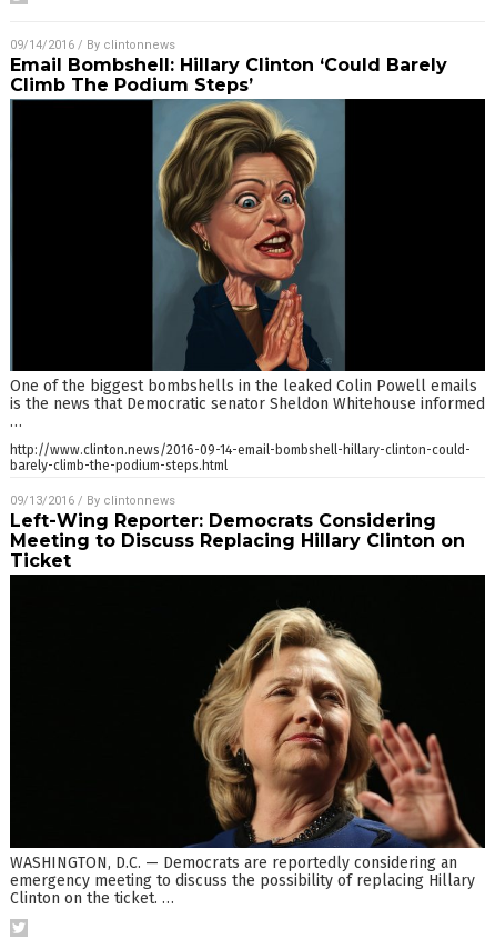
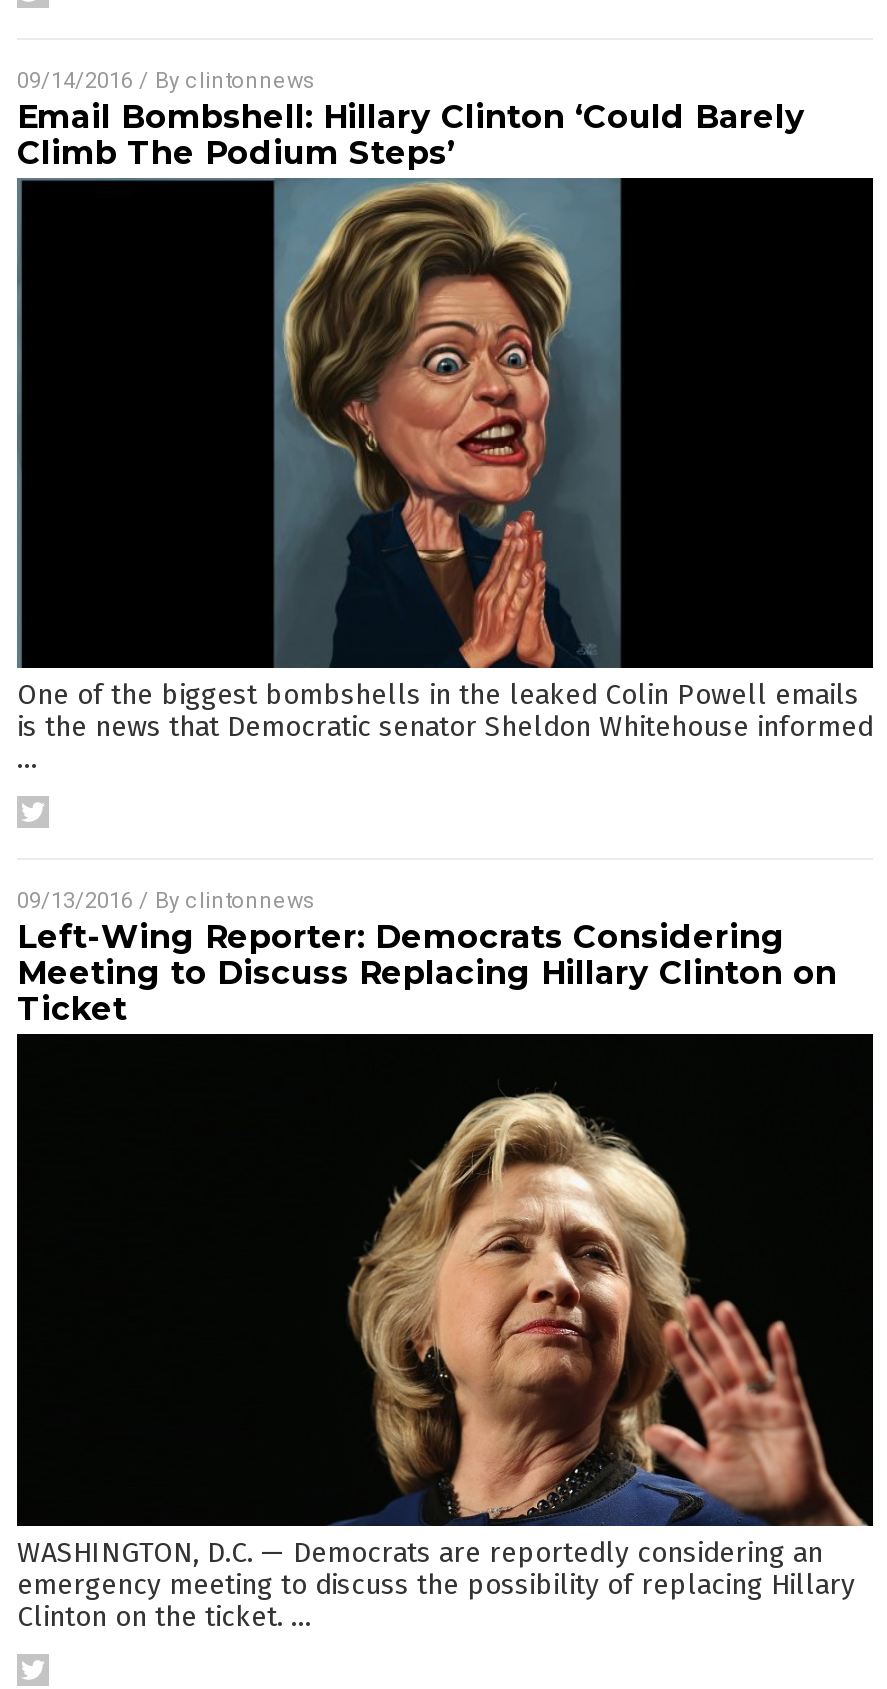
- http://www.clinton.news/2016-09-14-email-bombshell-hillary-clinton-could-
- barely-climb-the-podium-steps.html
